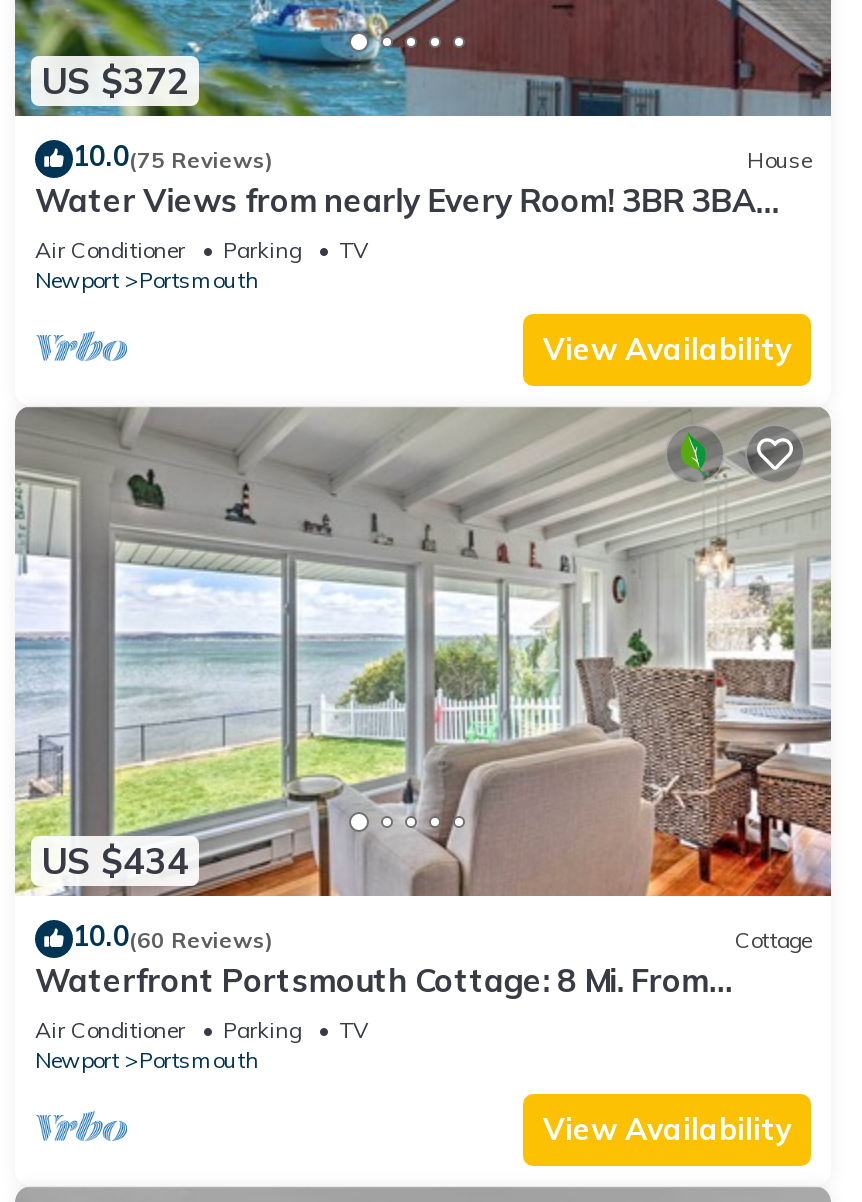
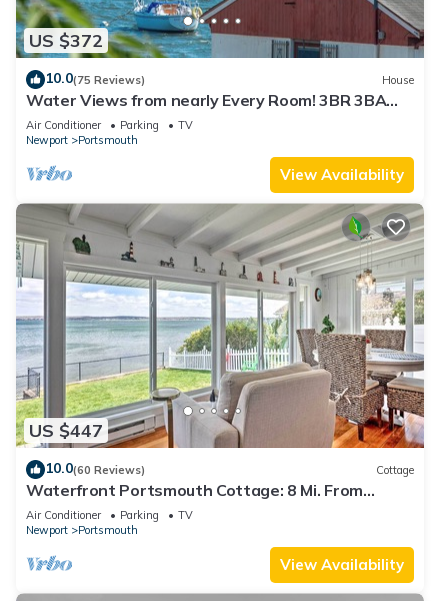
- US $434
+ US $447
